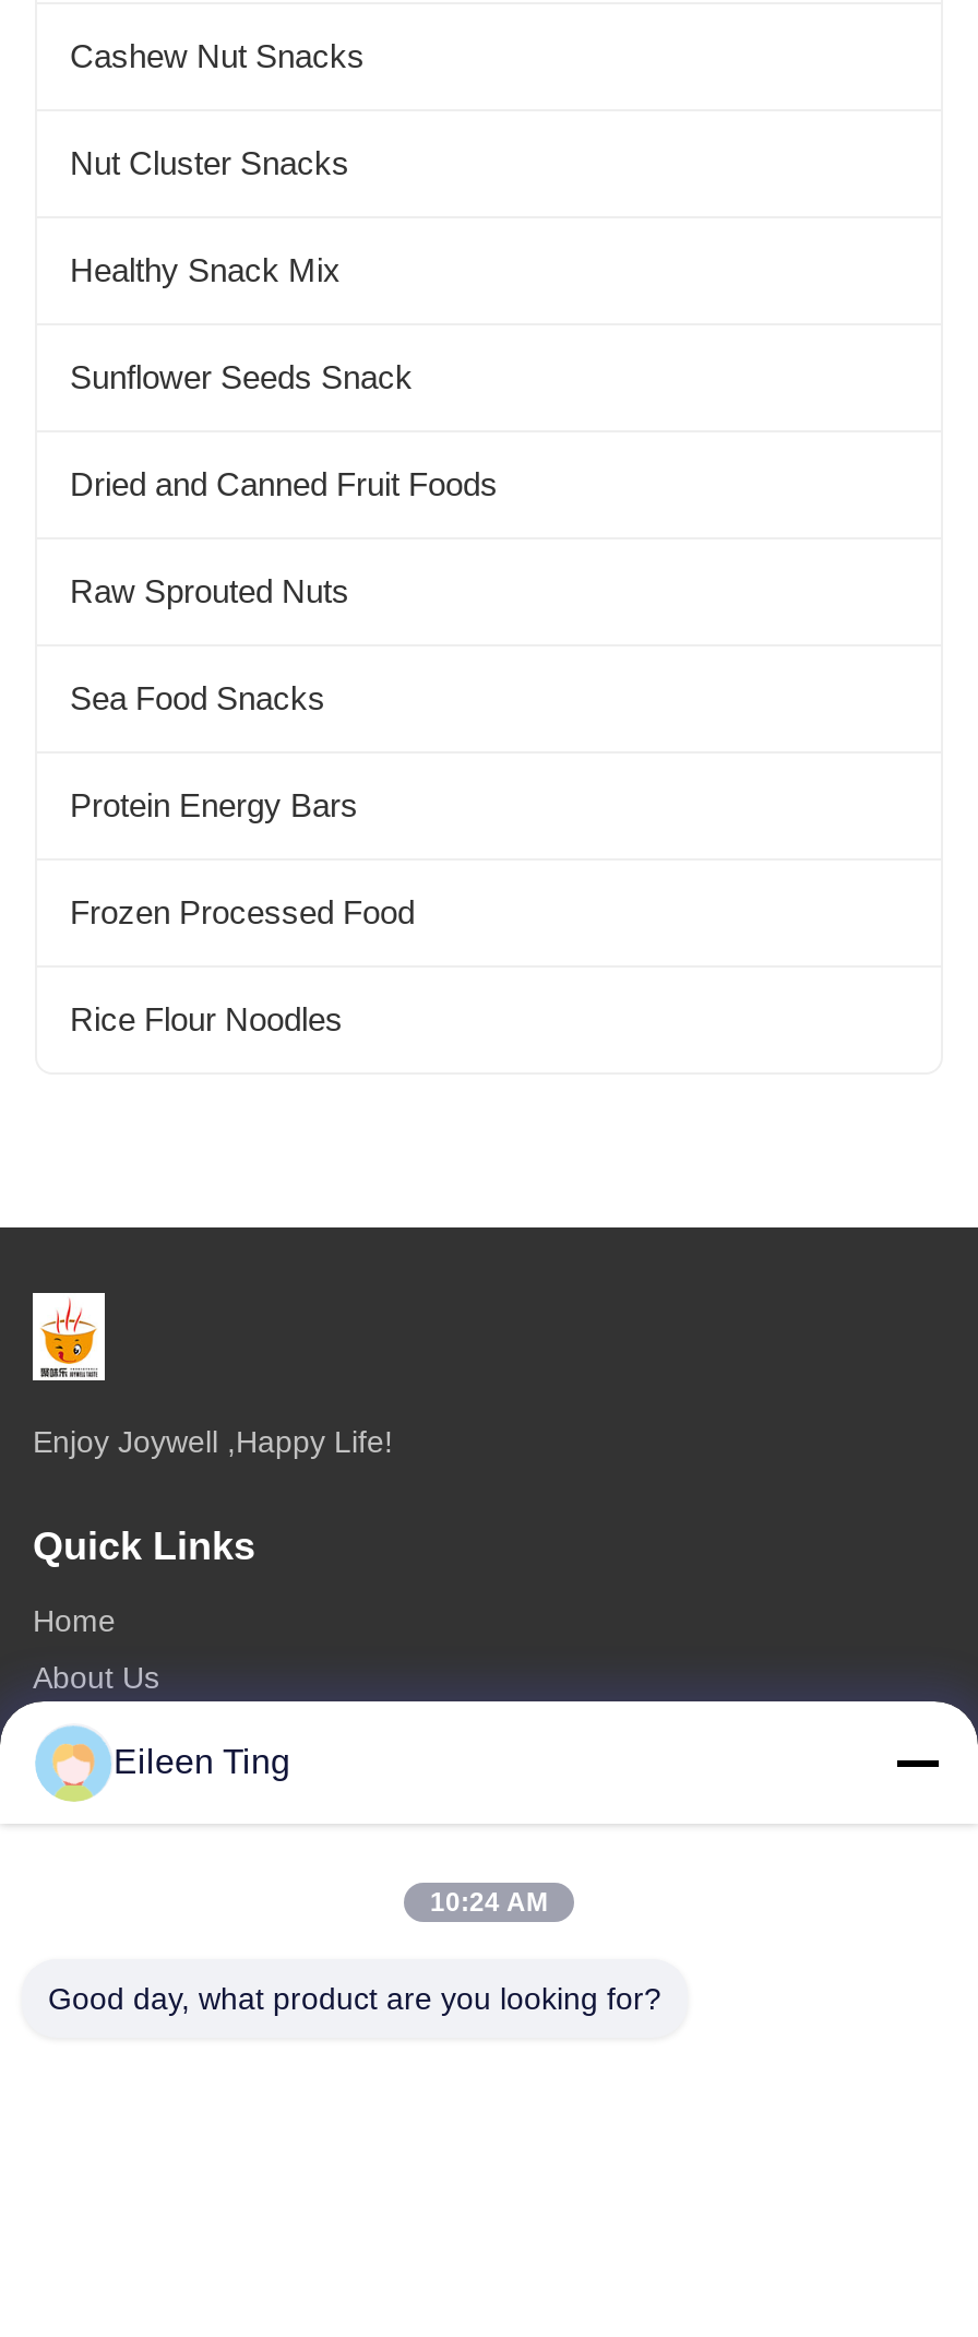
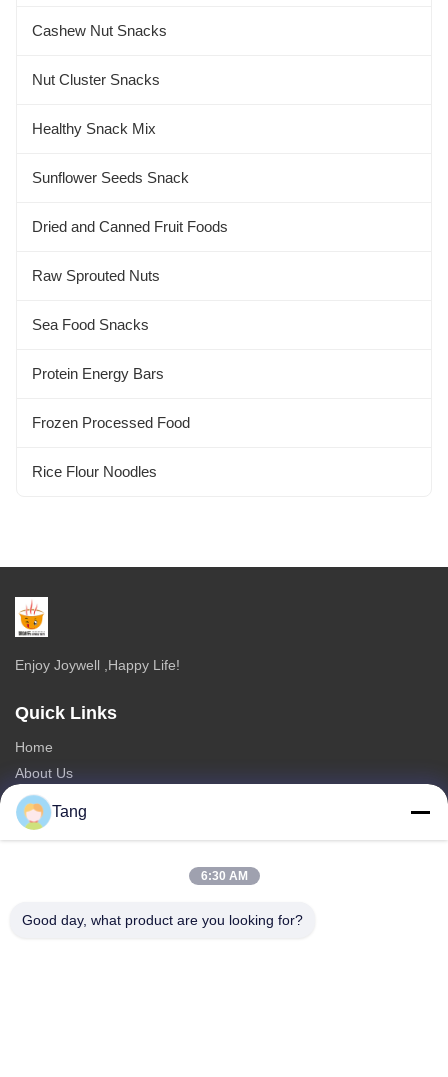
- Eileen Ting
+ Tang

- 10:24 AM
+ 6:30 AM
